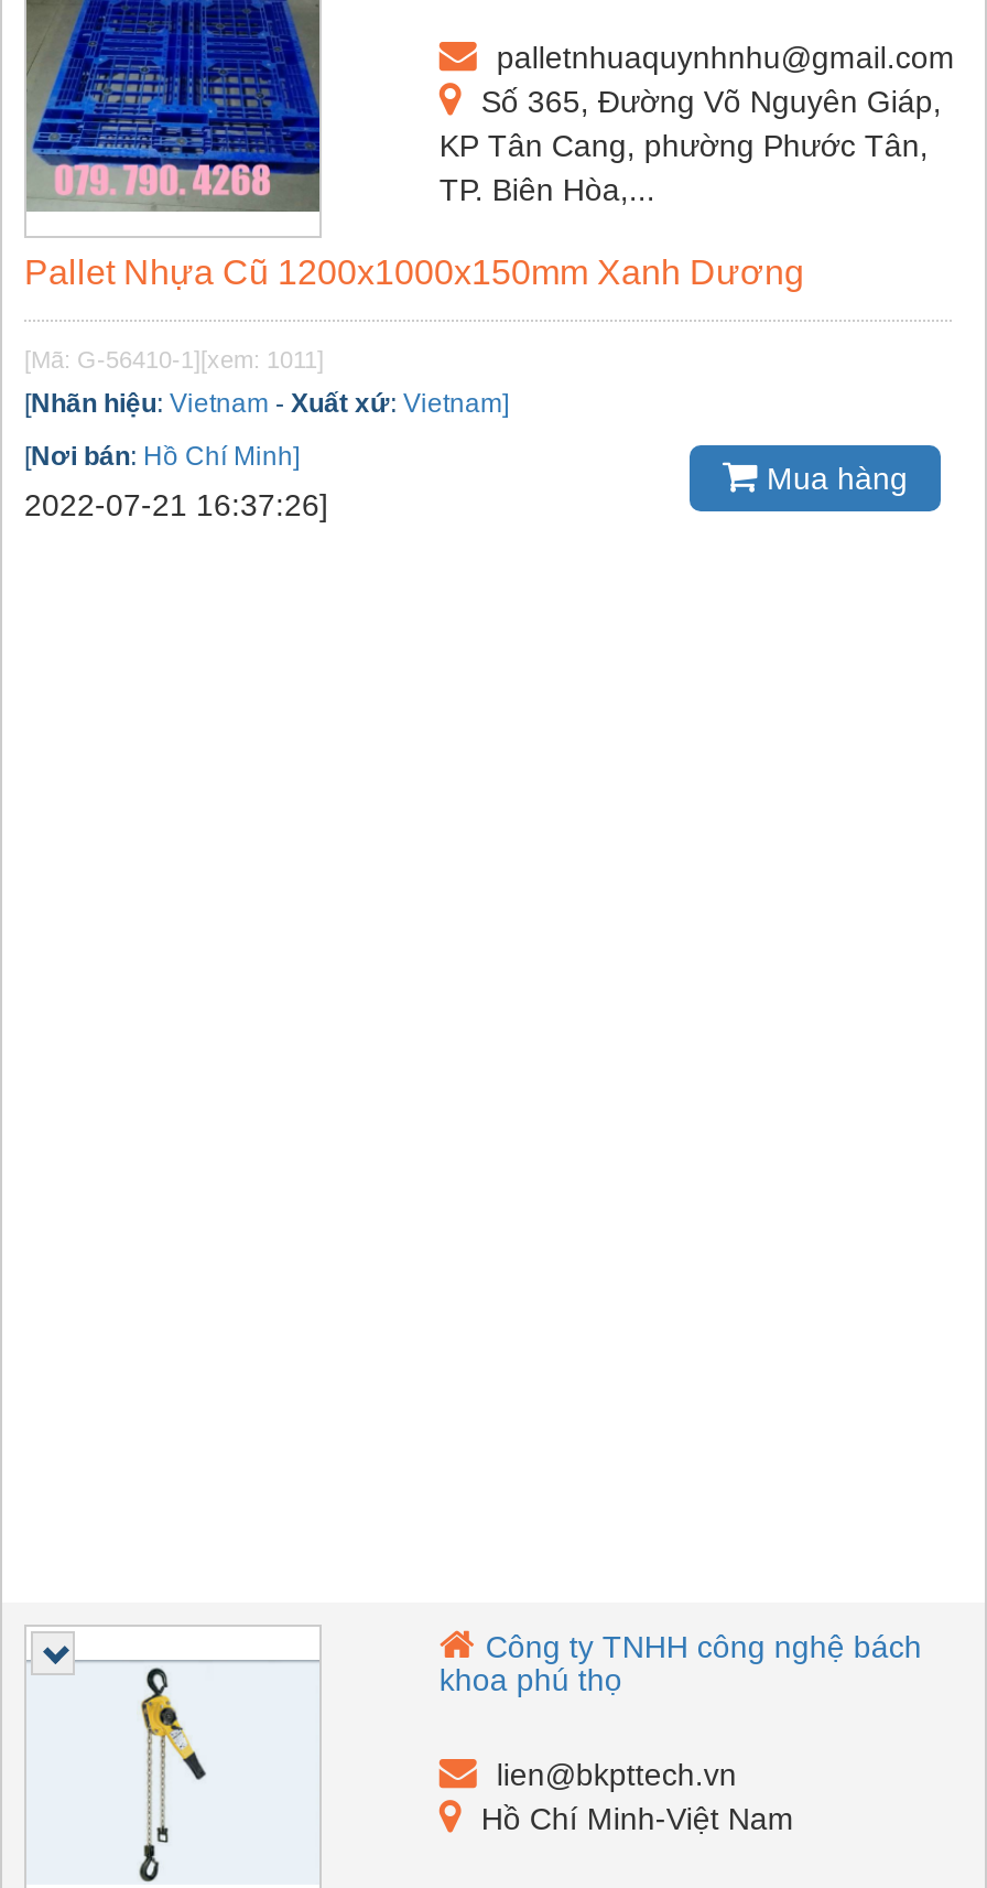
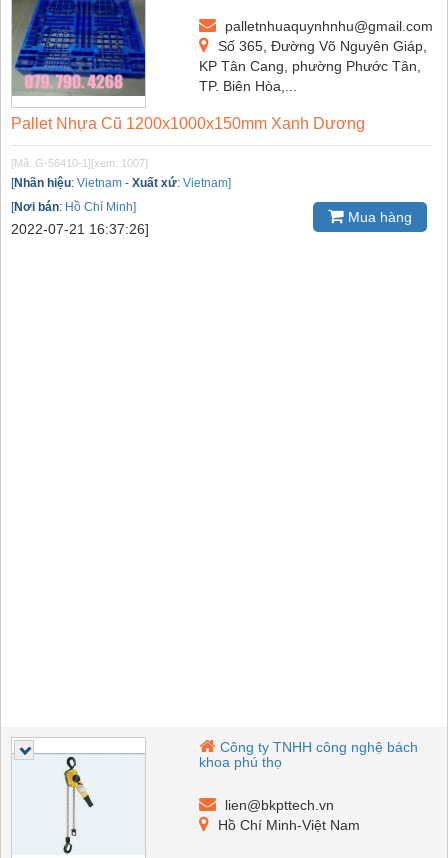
- [Mã: G-56410-1][xem: 1011]
+ [Mã: G-56410-1][xem: 1007]
